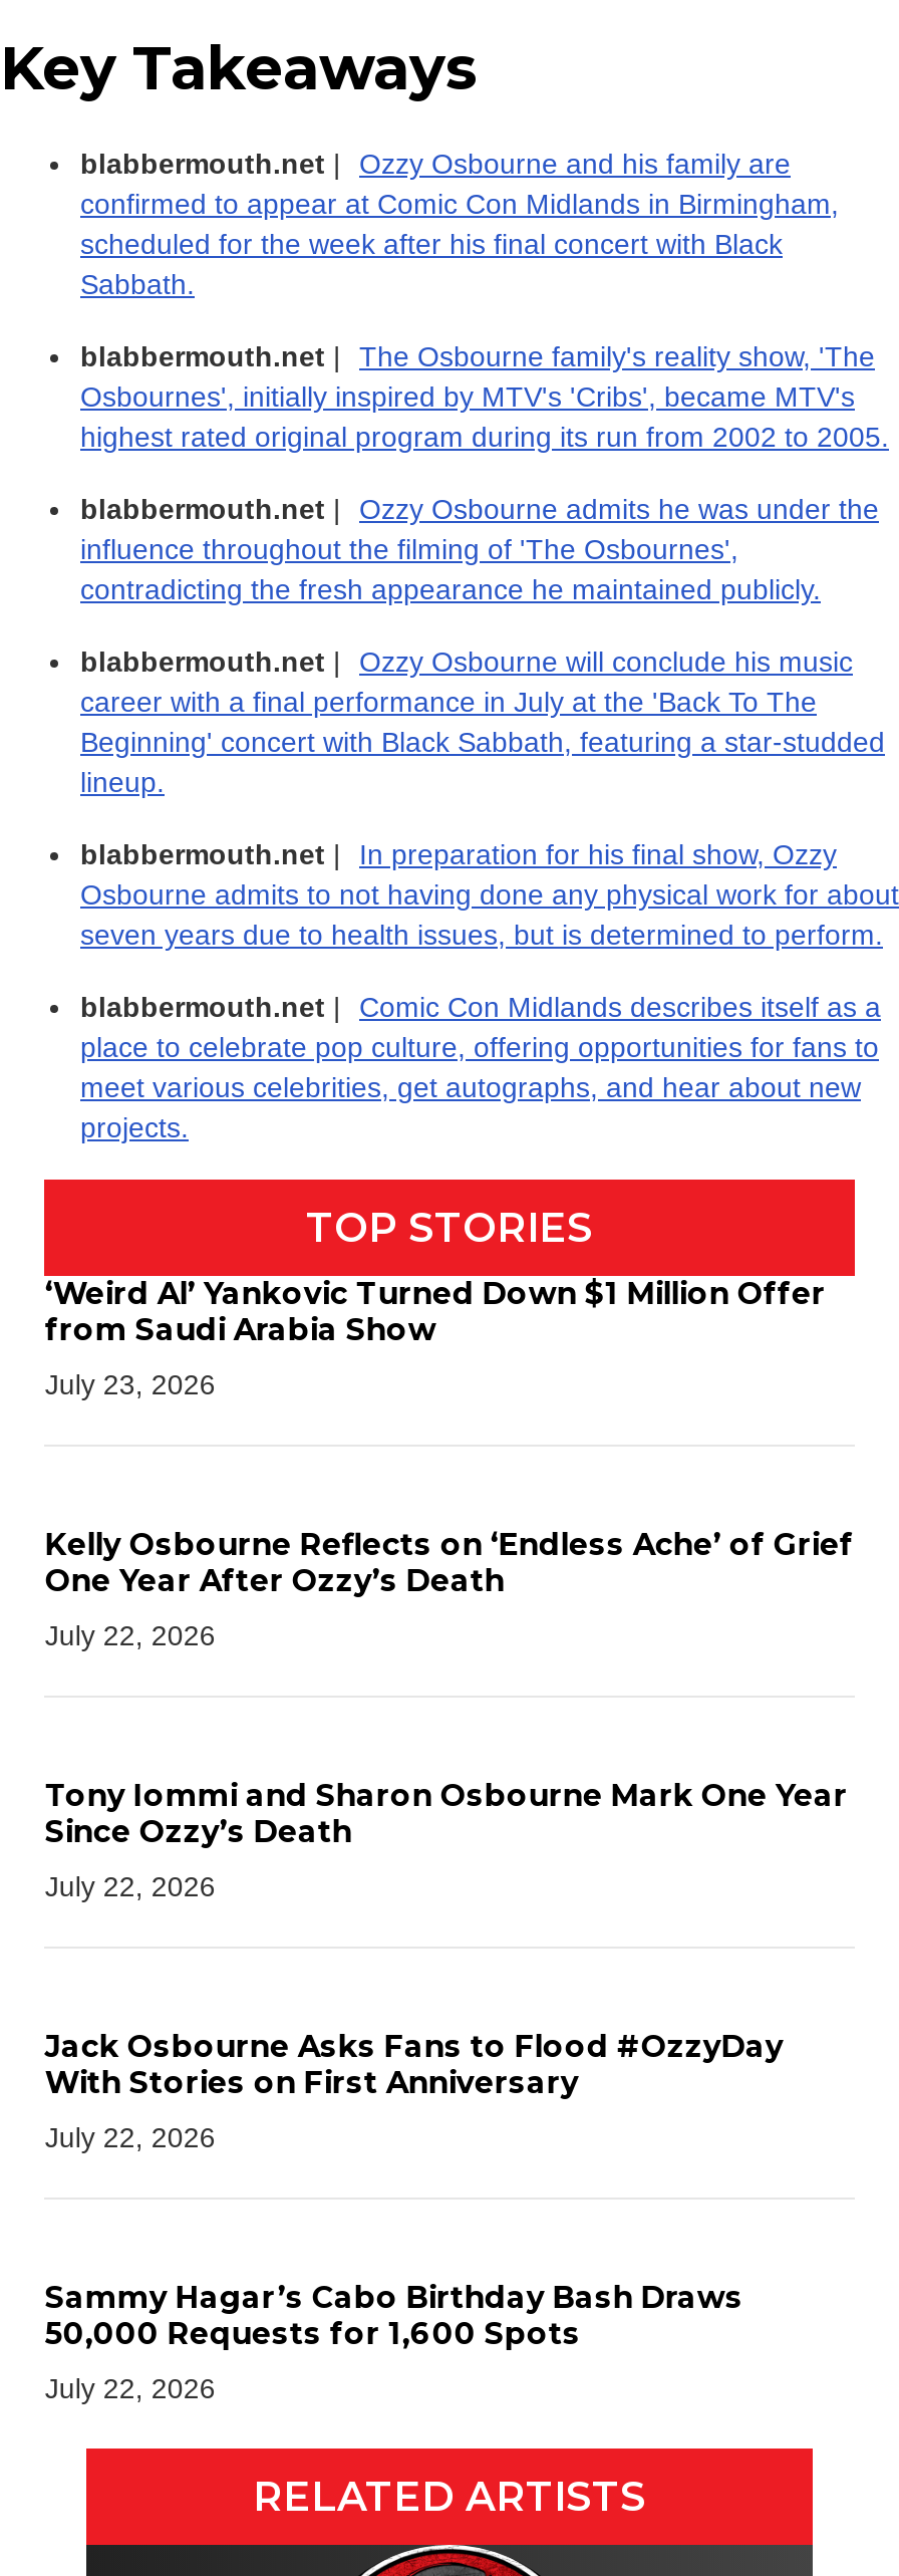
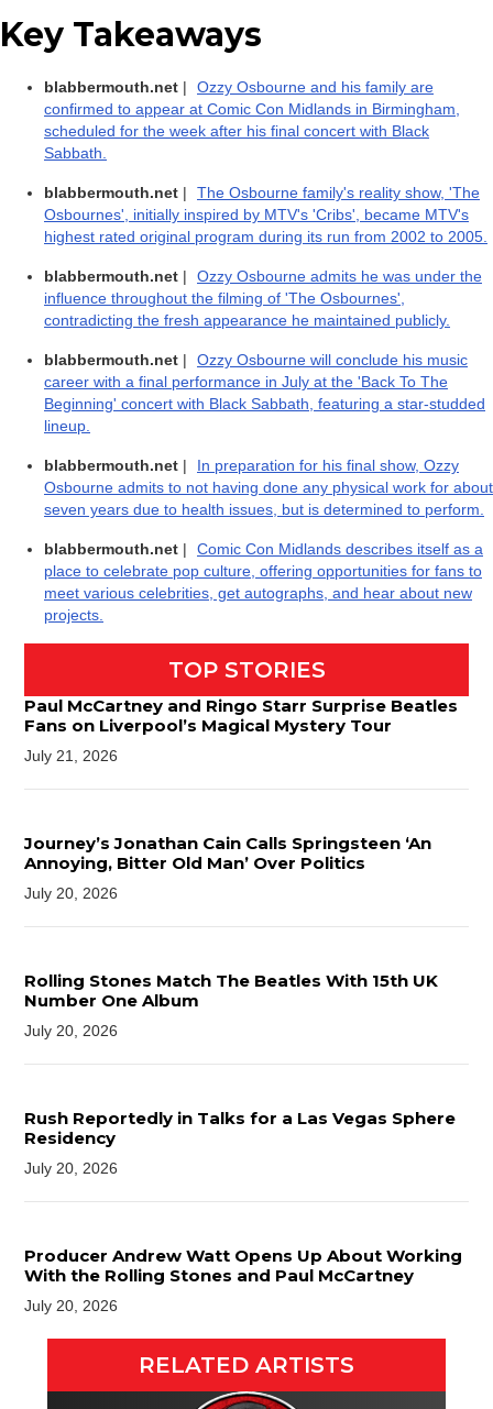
- ‘Weird Al’ Yankovic Turned Down $1 Million Offer
- from Saudi Arabia Show
+ Paul McCartney and Ringo Starr Surprise Beatles
+ Fans on Liverpool’s Magical Mystery Tour

- July 23, 2026
+ July 21, 2026

- Kelly Osbourne Reflects on ‘Endless Ache’ of Grief
- One Year After Ozzy’s Death
+ Journey’s Jonathan Cain Calls Springsteen ‘An
+ Annoying, Bitter Old Man’ Over Politics

- July 22, 2026
+ July 20, 2026

- Tony Iommi and Sharon Osbourne Mark One Year
- Since Ozzy’s Death
+ Rolling Stones Match The Beatles With 15th UK
+ Number One Album

- July 22, 2026
+ July 20, 2026

- Jack Osbourne Asks Fans to Flood #OzzyDay
- With Stories on First Anniversary
+ Rush Reportedly in Talks for a Las Vegas Sphere
+ Residency

- July 22, 2026
+ July 20, 2026

- Sammy Hagar’s Cabo Birthday Bash Draws
- 50,000 Requests for 1,600 Spots
+ Producer Andrew Watt Opens Up About Working
+ With the Rolling Stones and Paul McCartney

- July 22, 2026
+ July 20, 2026
